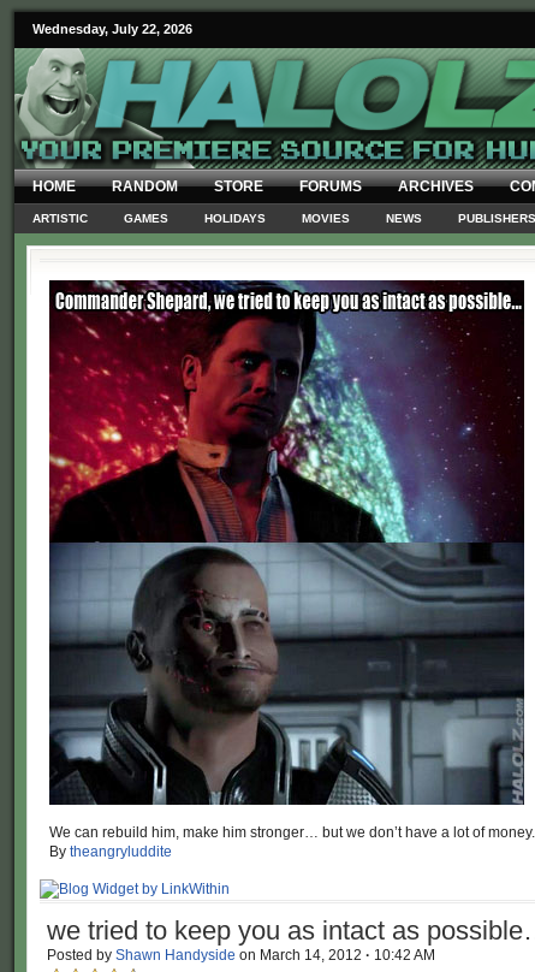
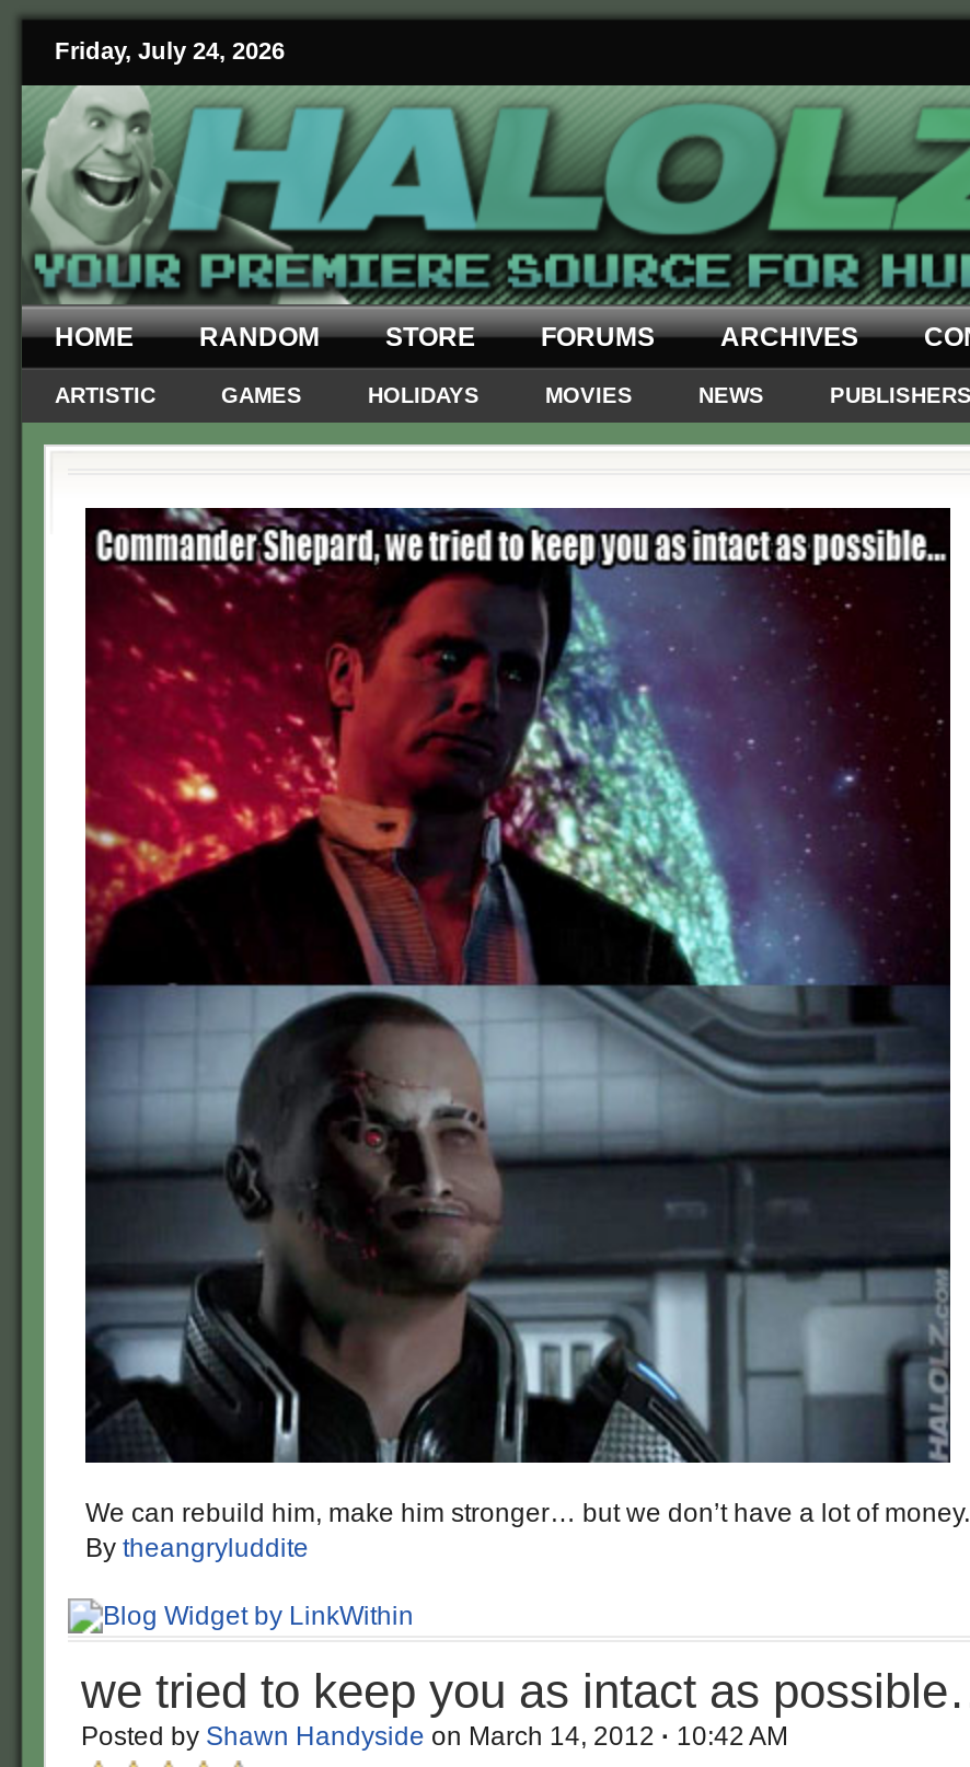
- Wednesday, July 22, 2026
+ Friday, July 24, 2026
